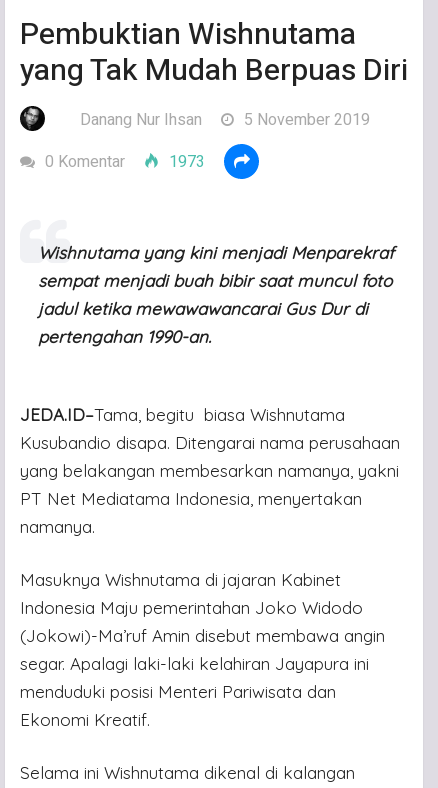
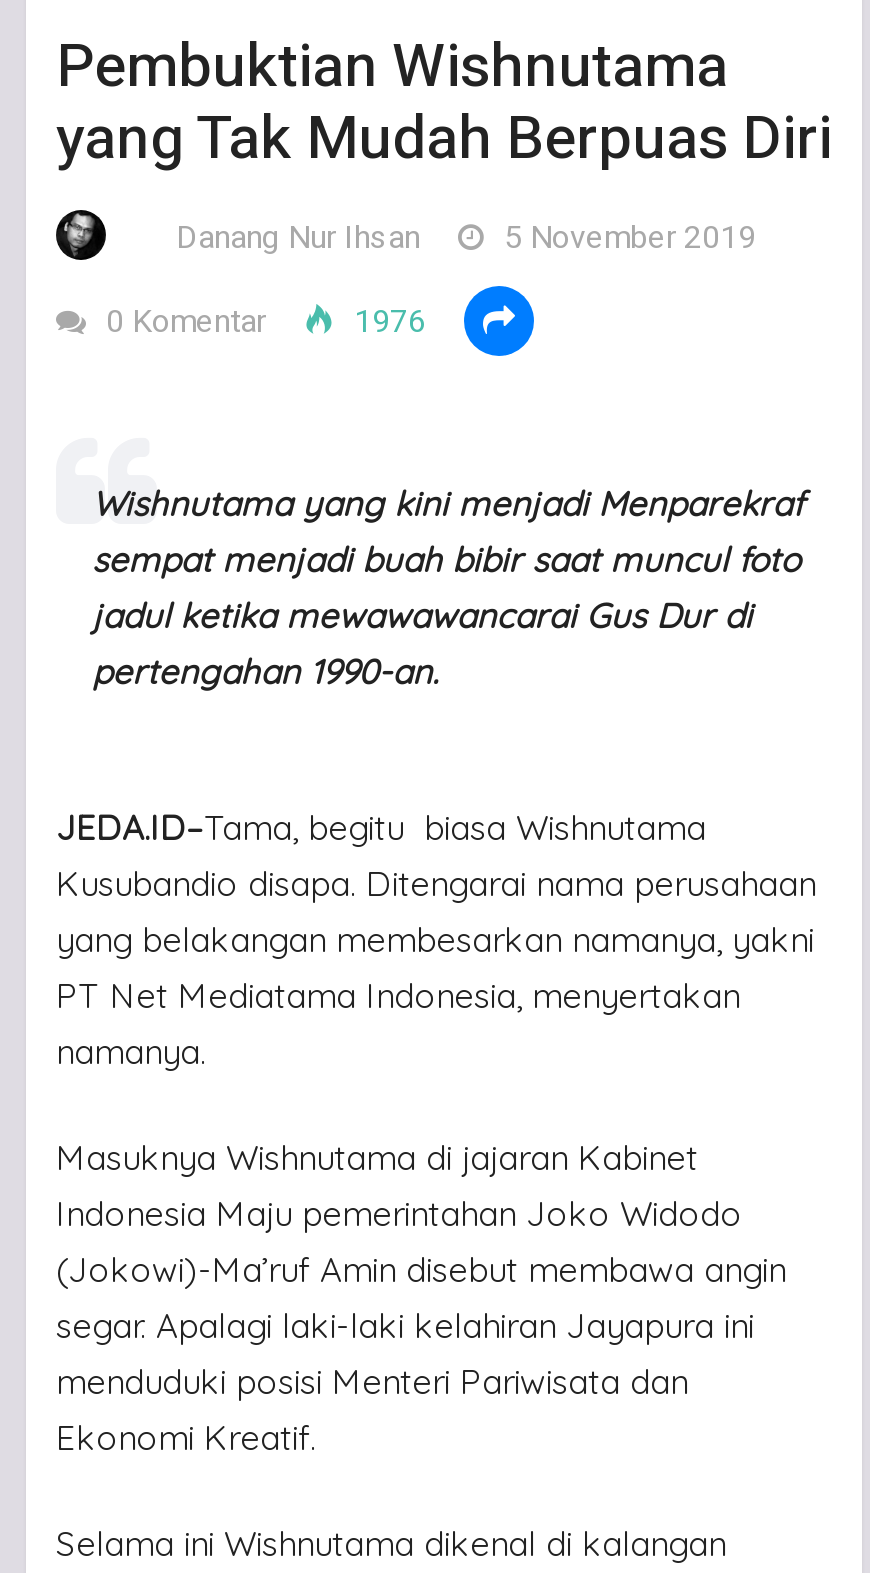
- 0 Komentar 1973
+ 0 Komentar 1976
